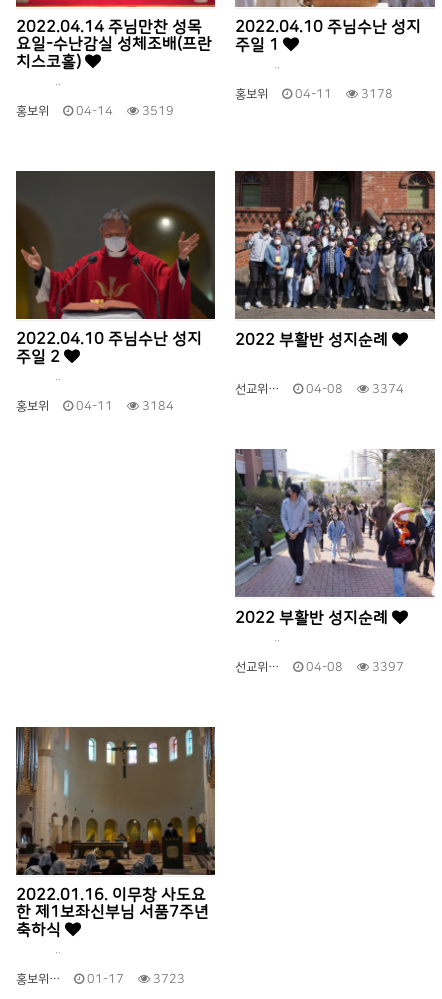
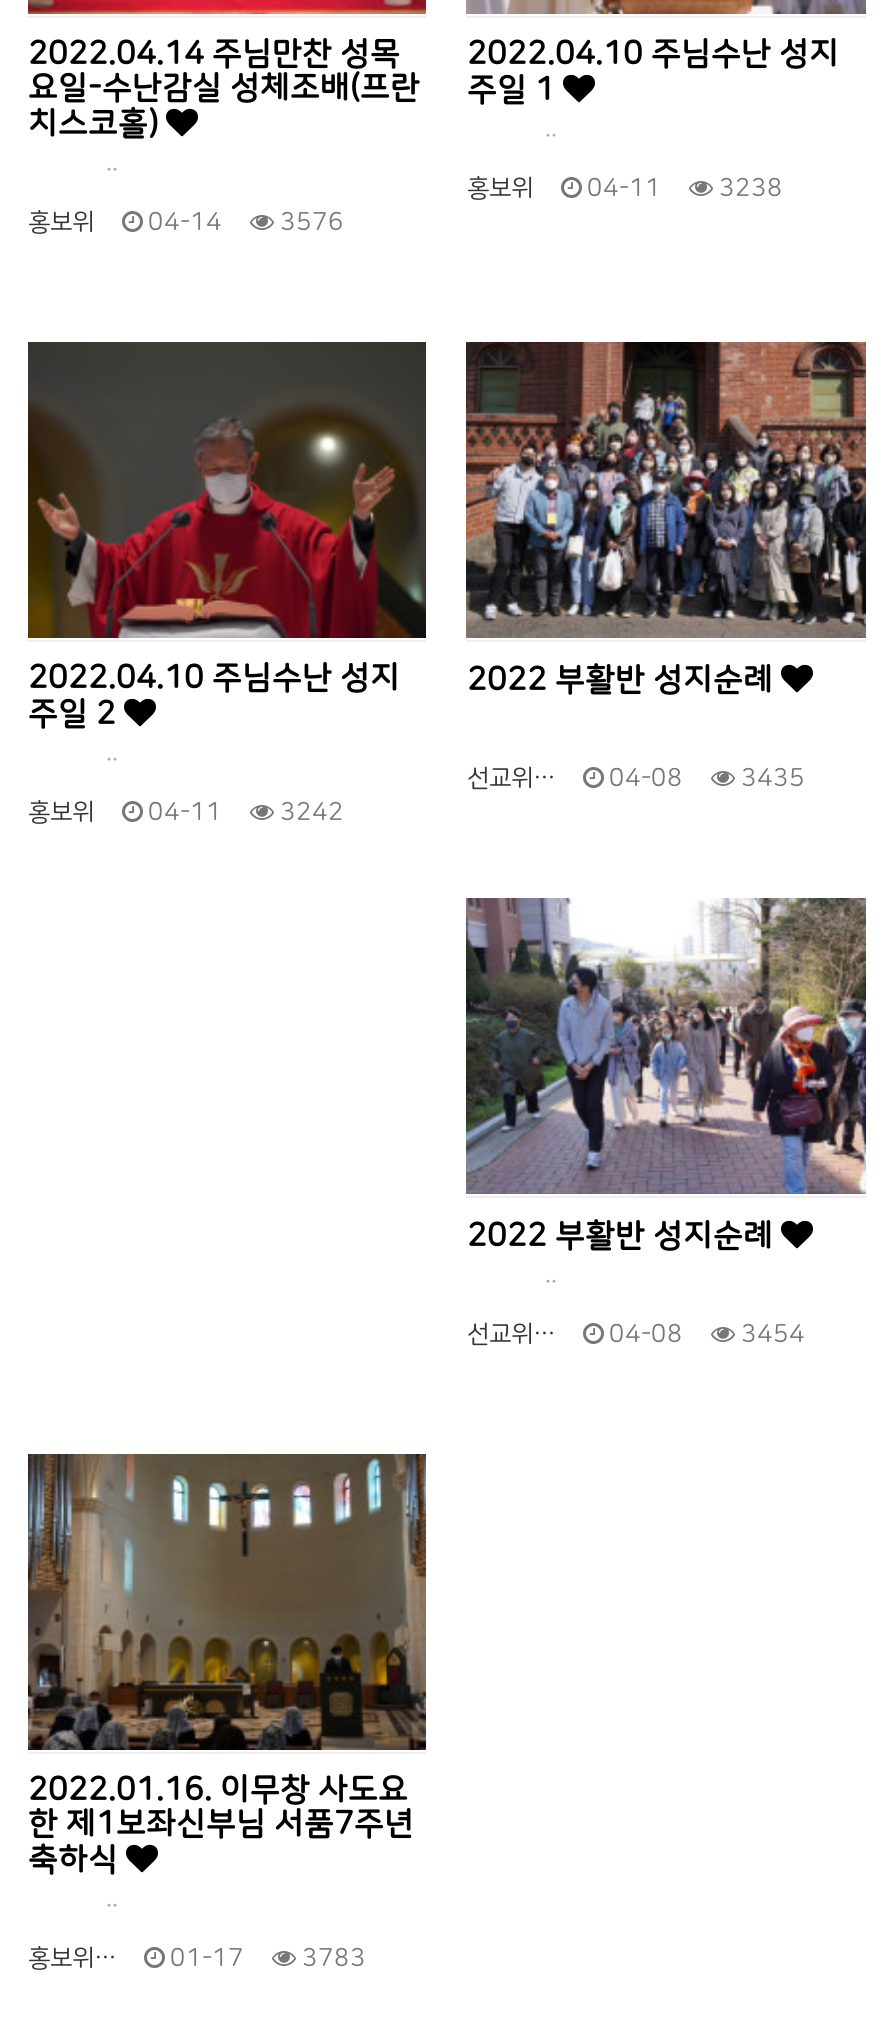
- 홍보위 04-11 3178
+ 홍보위 04-11 3238

- 홍보위 04-14 3519
+ 홍보위 04-14 3576

- 선교위… 04-08 3374
+ 선교위… 04-08 3435

- 홍보위 04-11 3184
+ 홍보위 04-11 3242

- 선교위… 04-08 3397
+ 선교위… 04-08 3454

- 홍보위… 01-17 3723
+ 홍보위… 01-17 3783
